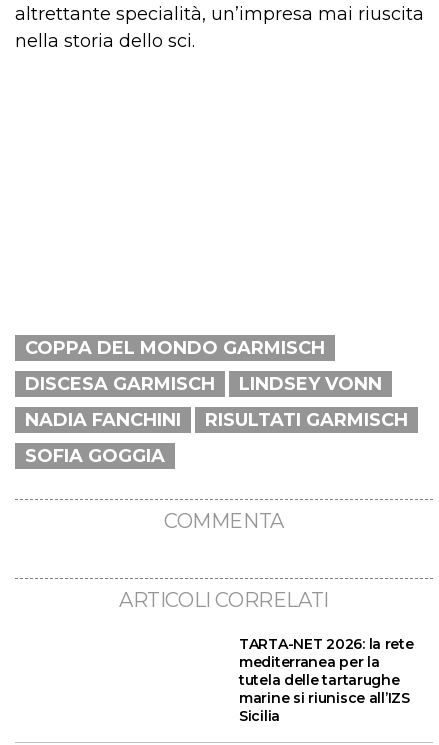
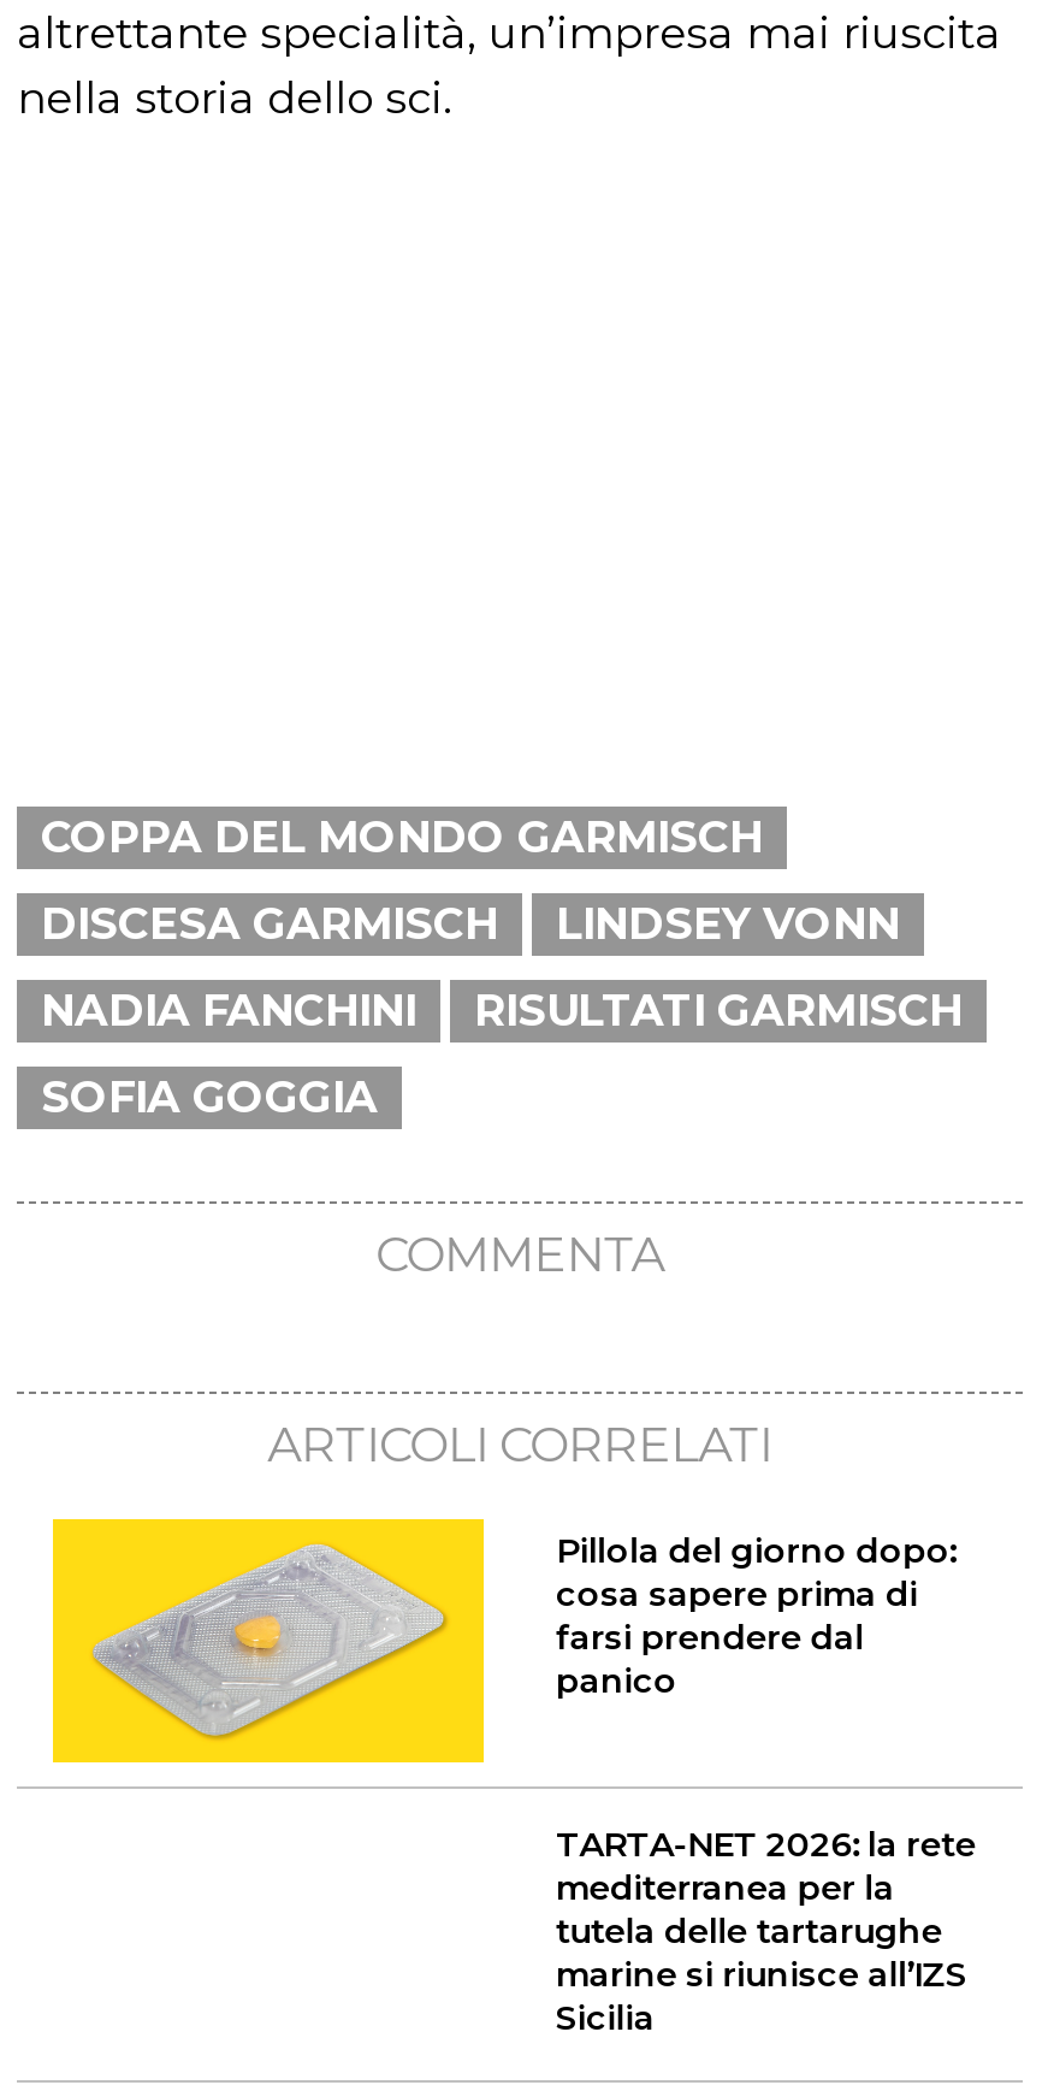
+ [image]
+ Pillola del giorno dopo:
+ cosa sapere prima di
+ farsi prendere dal
+ panico
